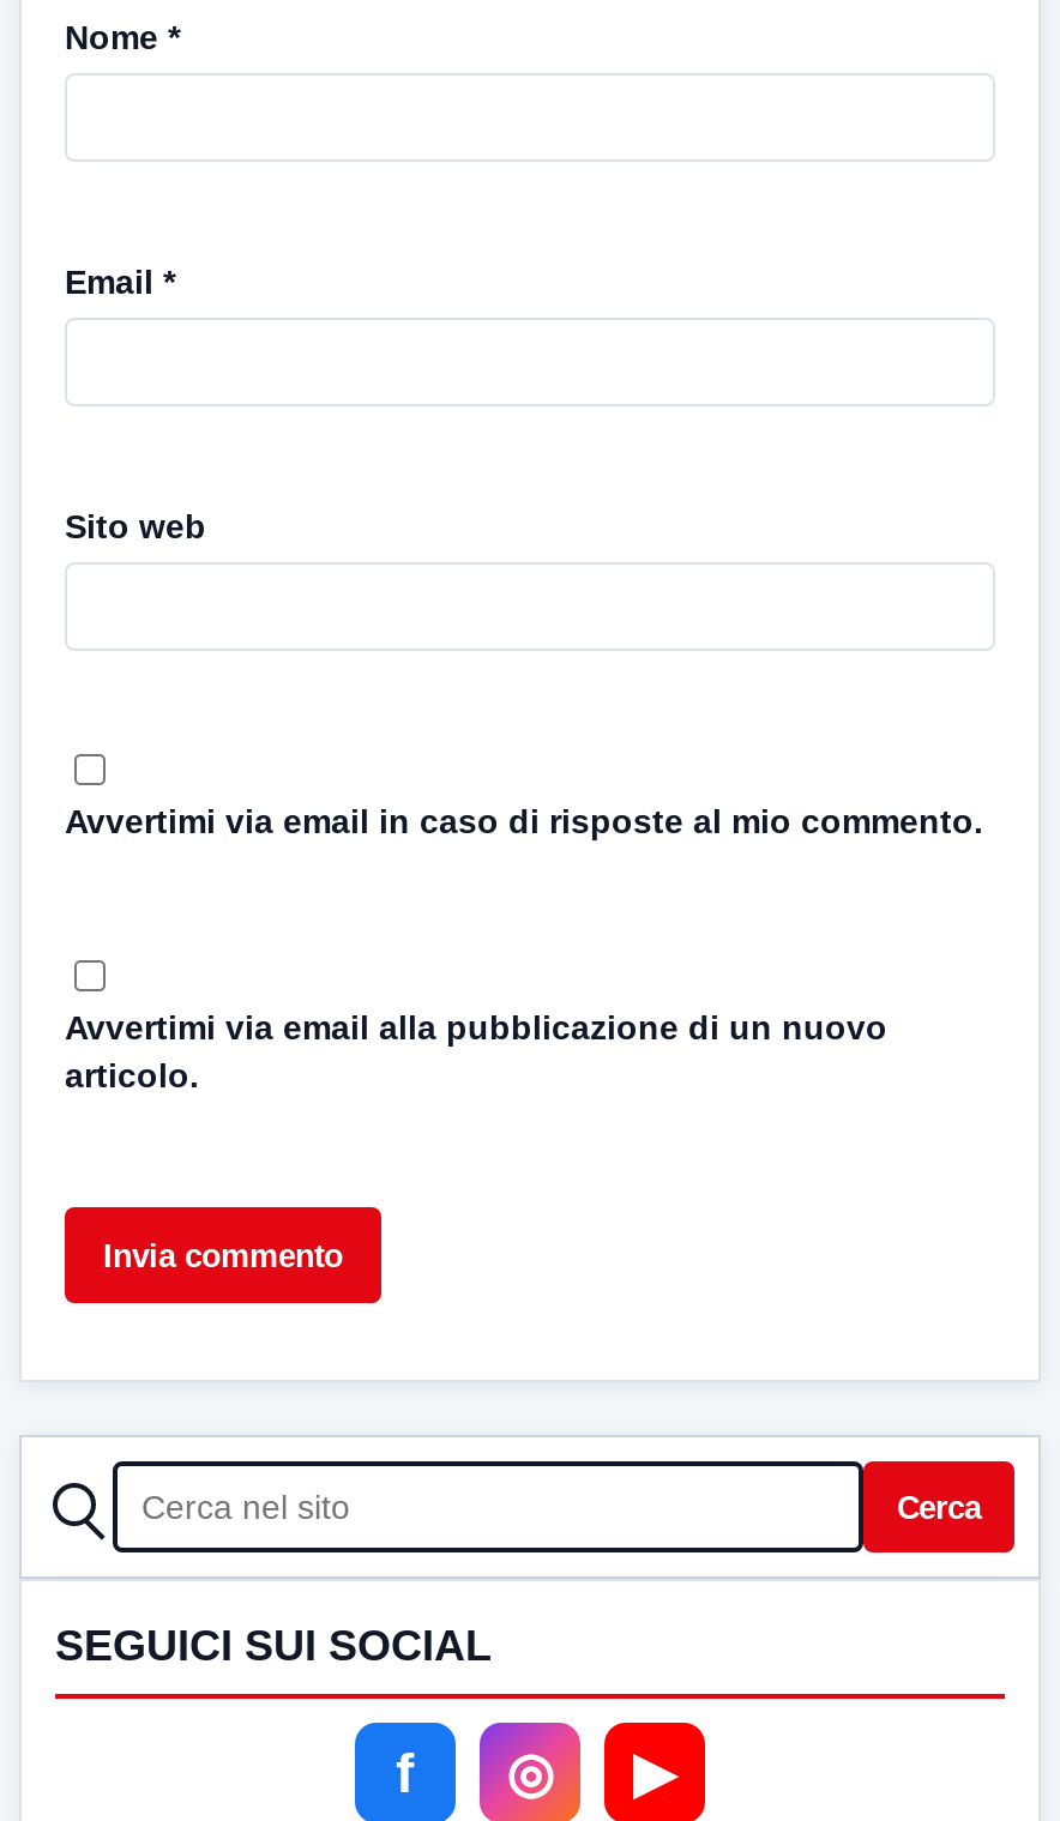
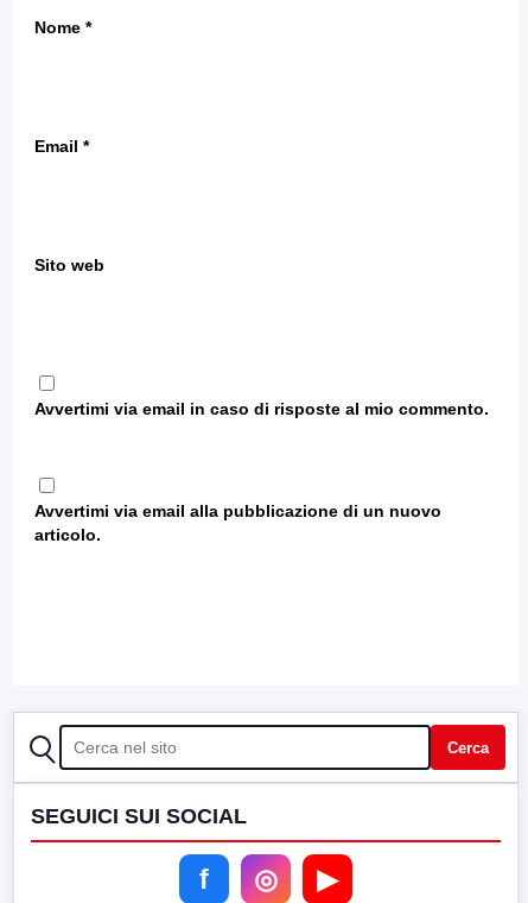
- [image]
